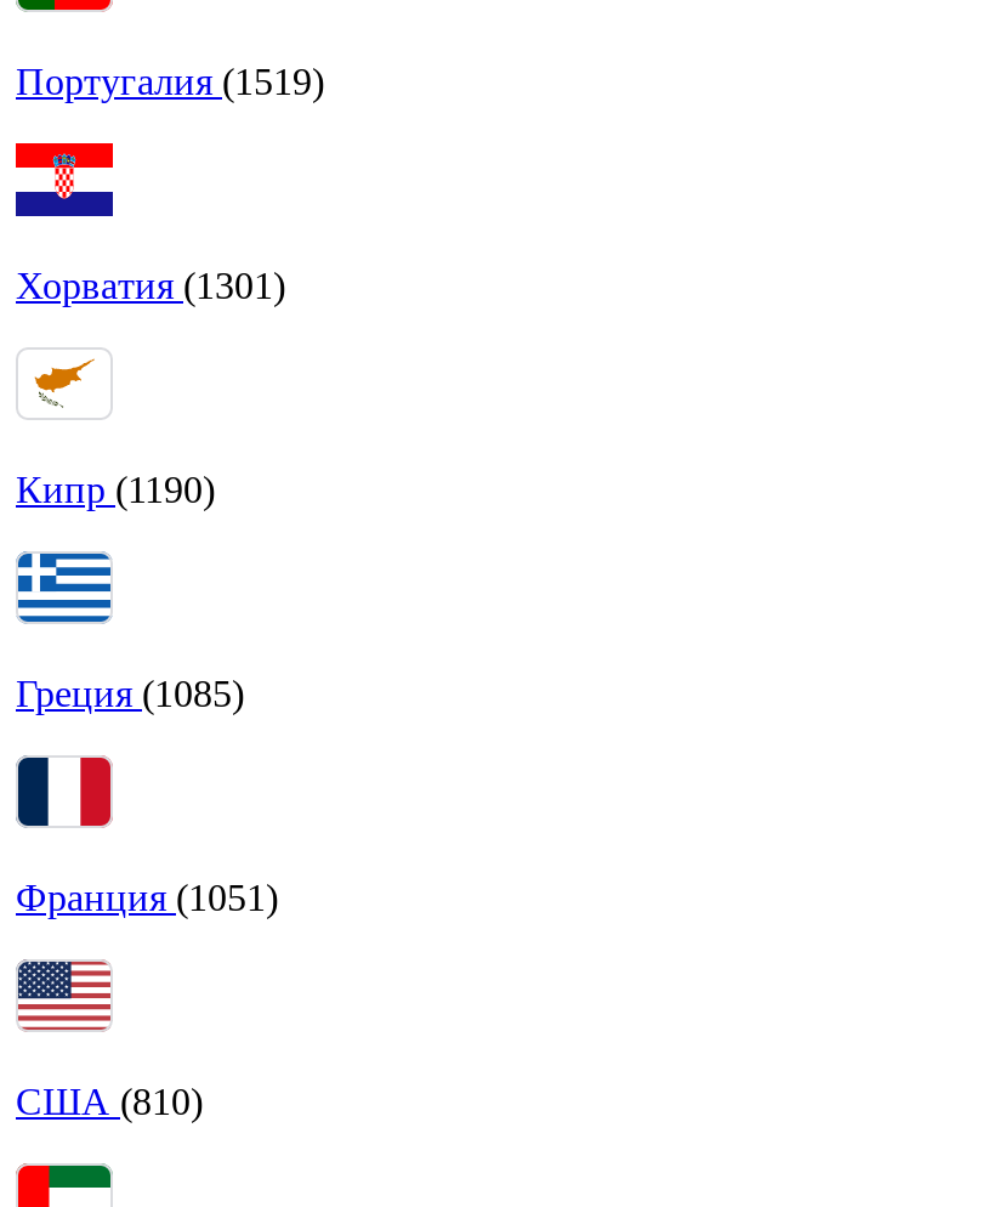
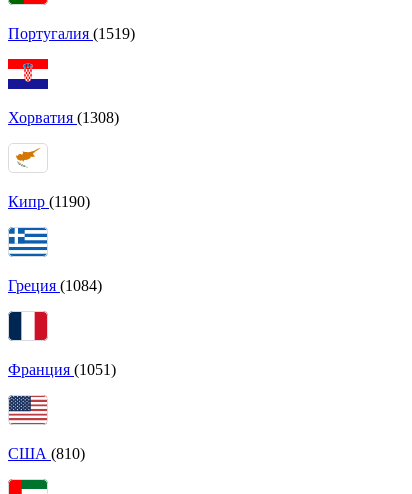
- Хорватия (1301)
+ Хорватия (1308)

- Греция (1085)
+ Греция (1084)
